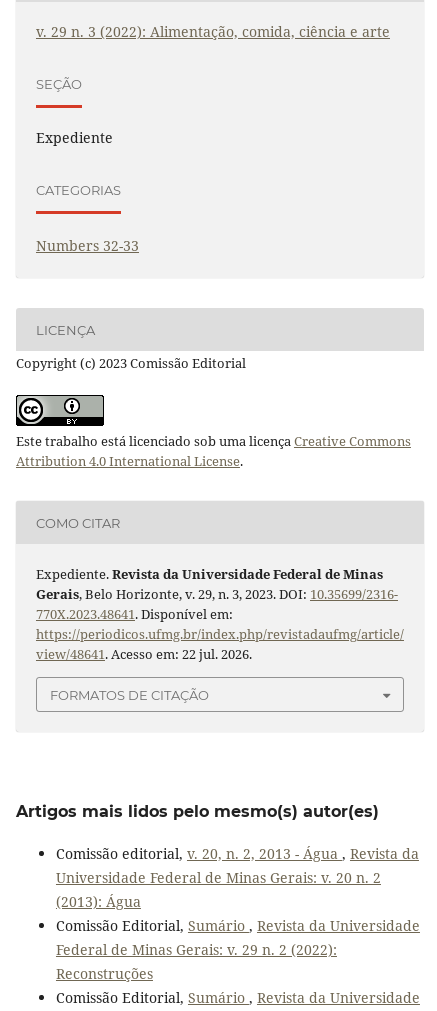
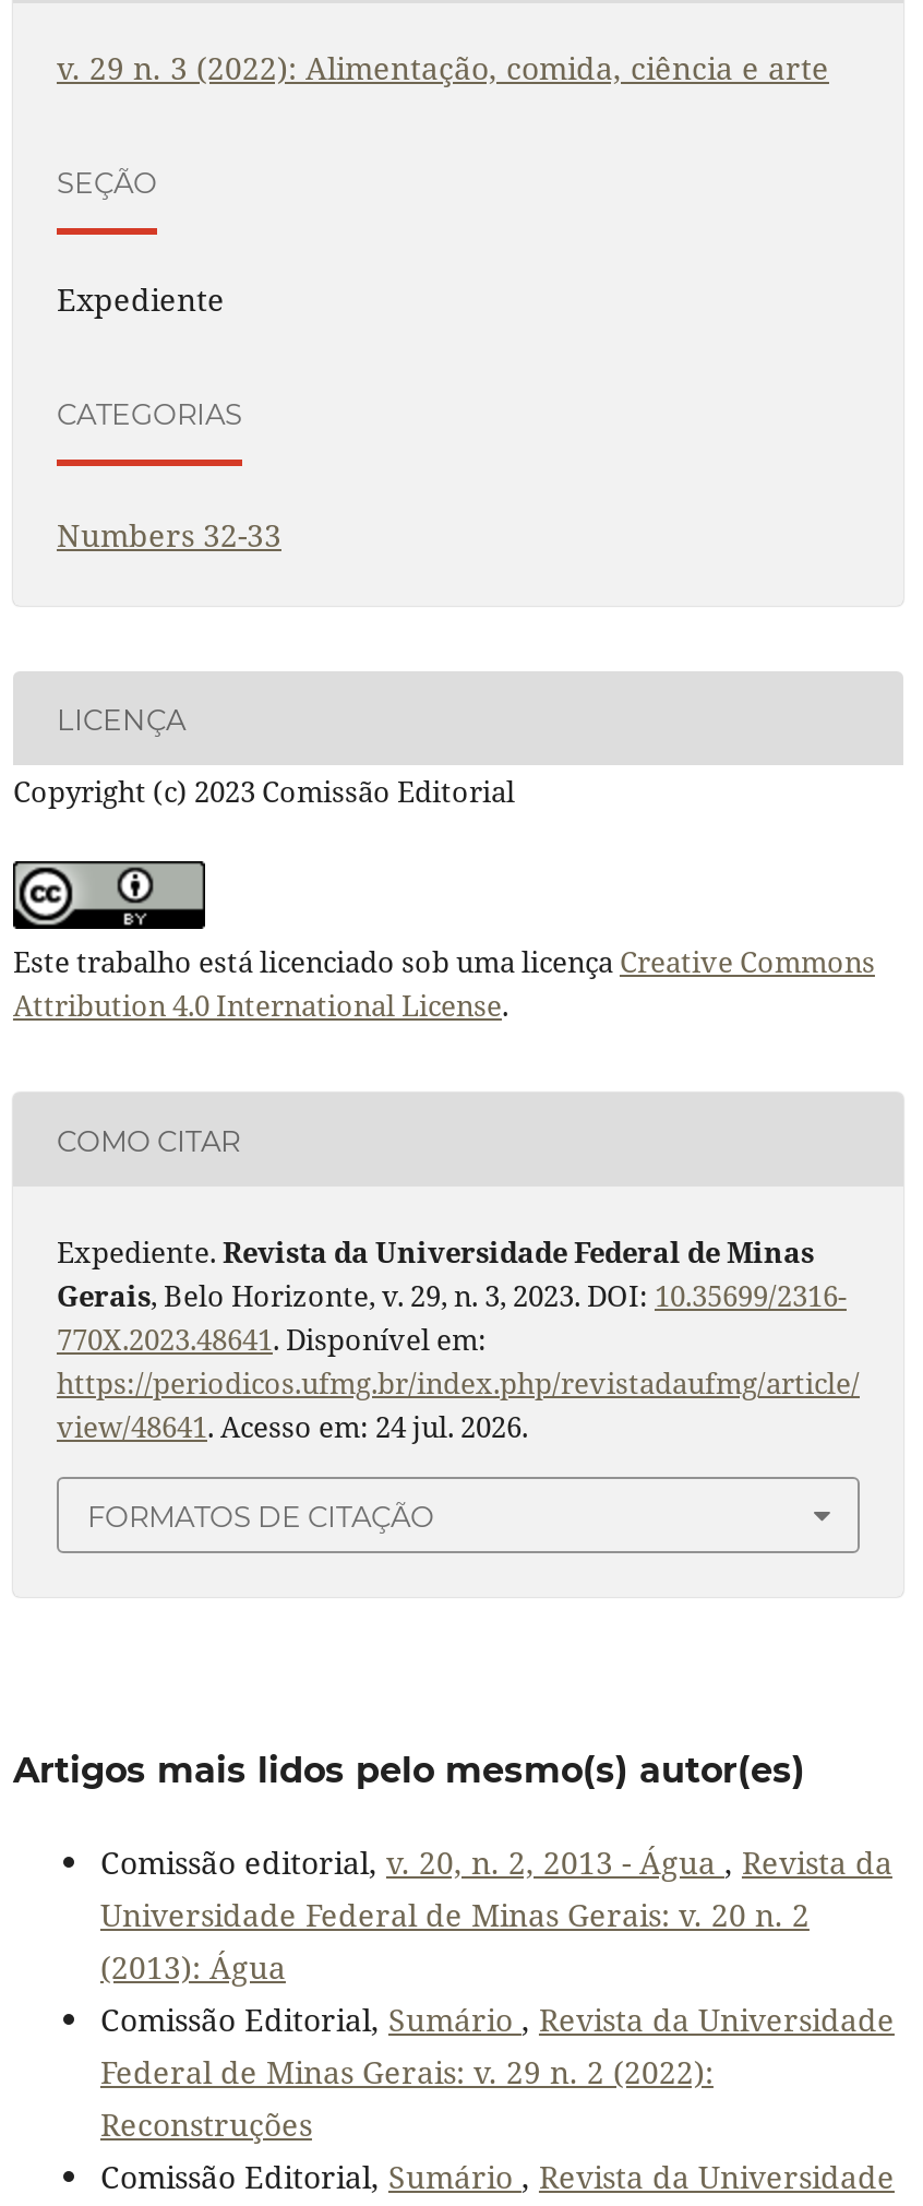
- view/48641. Acesso em: 22 jul. 2026.
+ view/48641. Acesso em: 24 jul. 2026.
